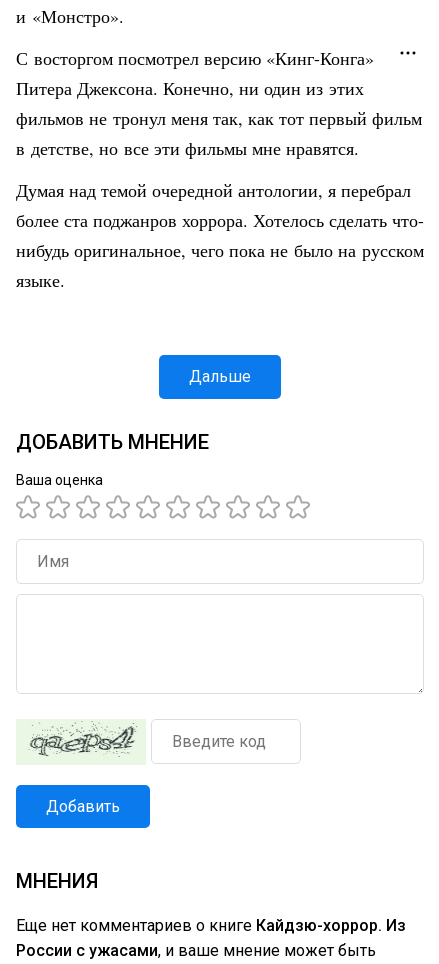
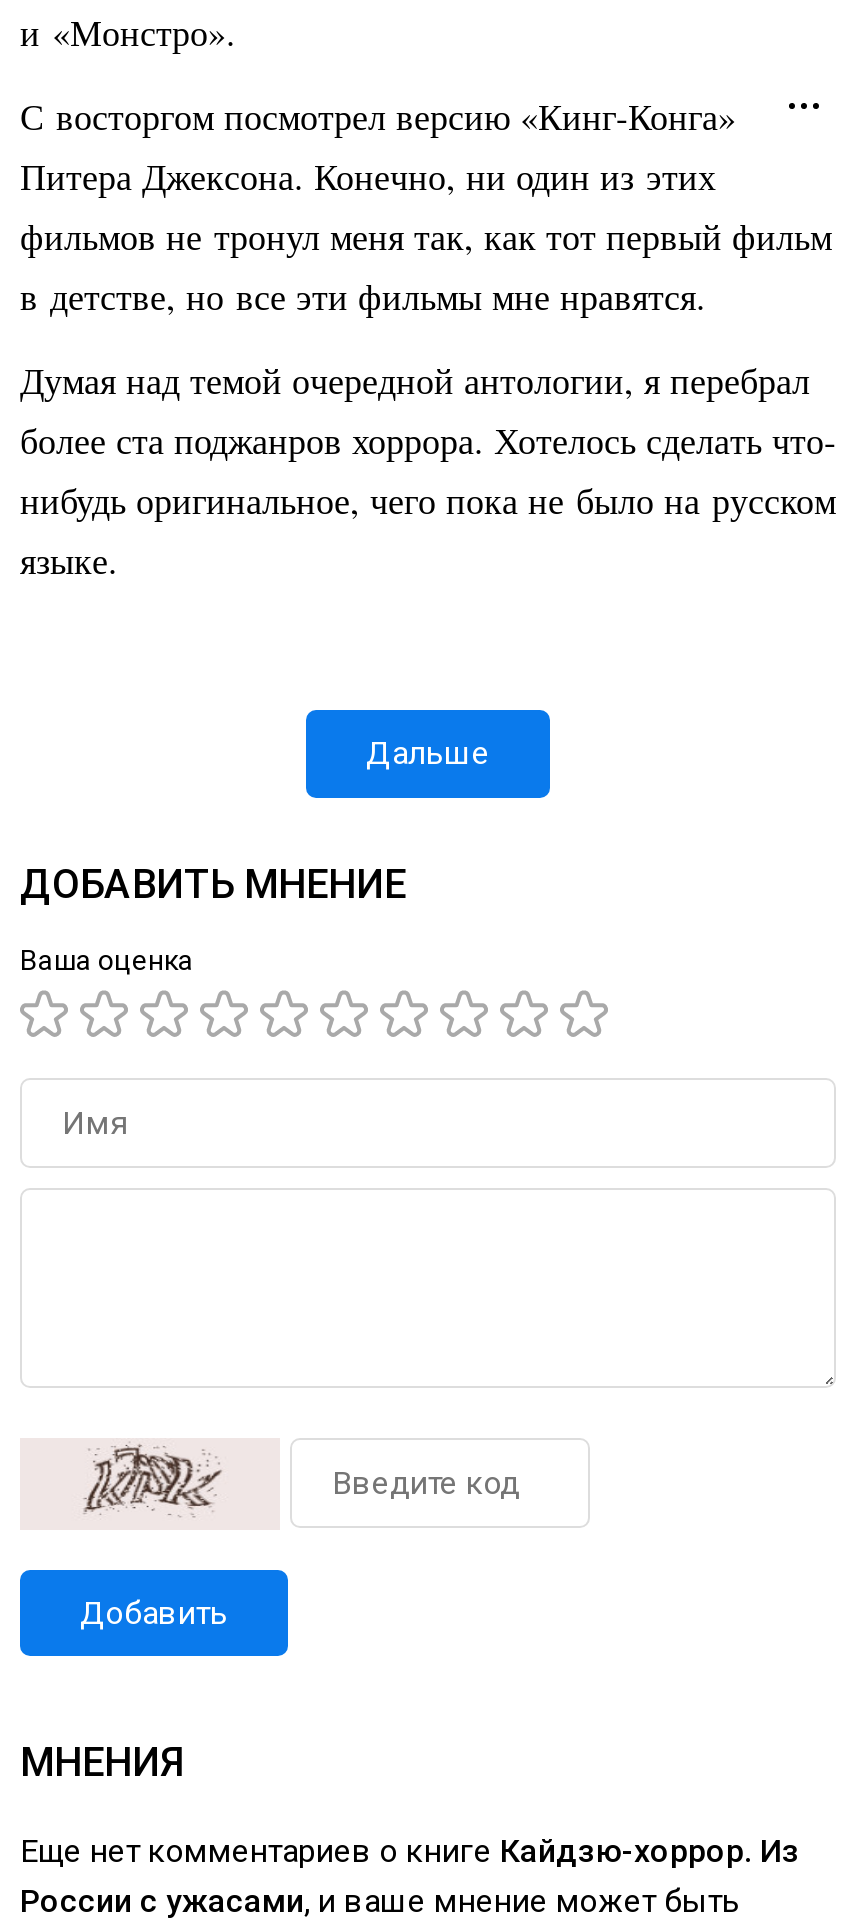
- [image]
+ [image]
